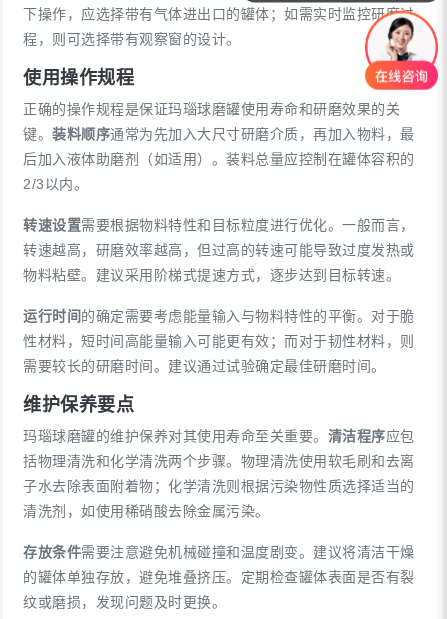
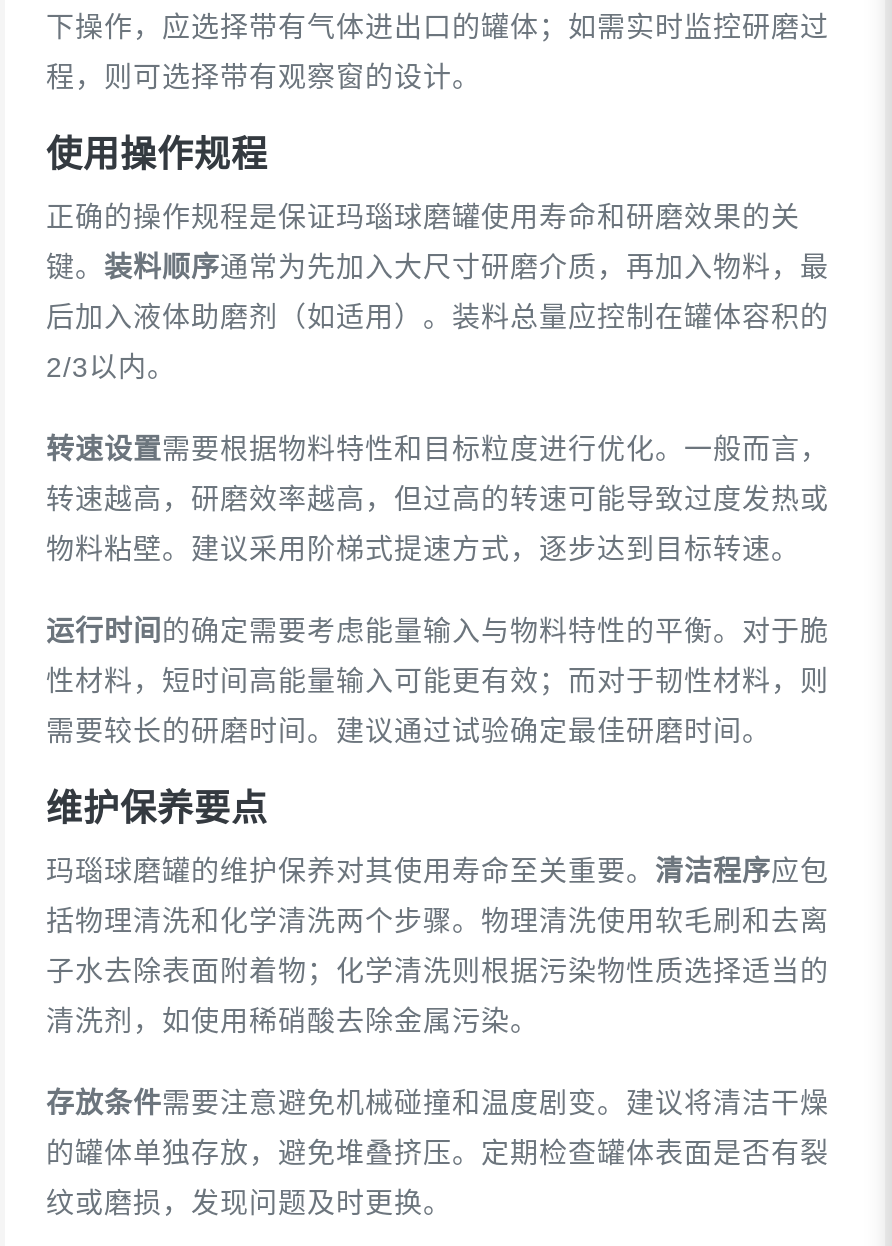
- [image]
